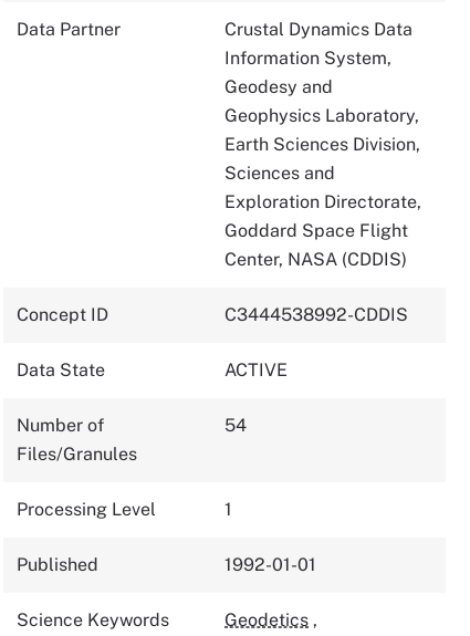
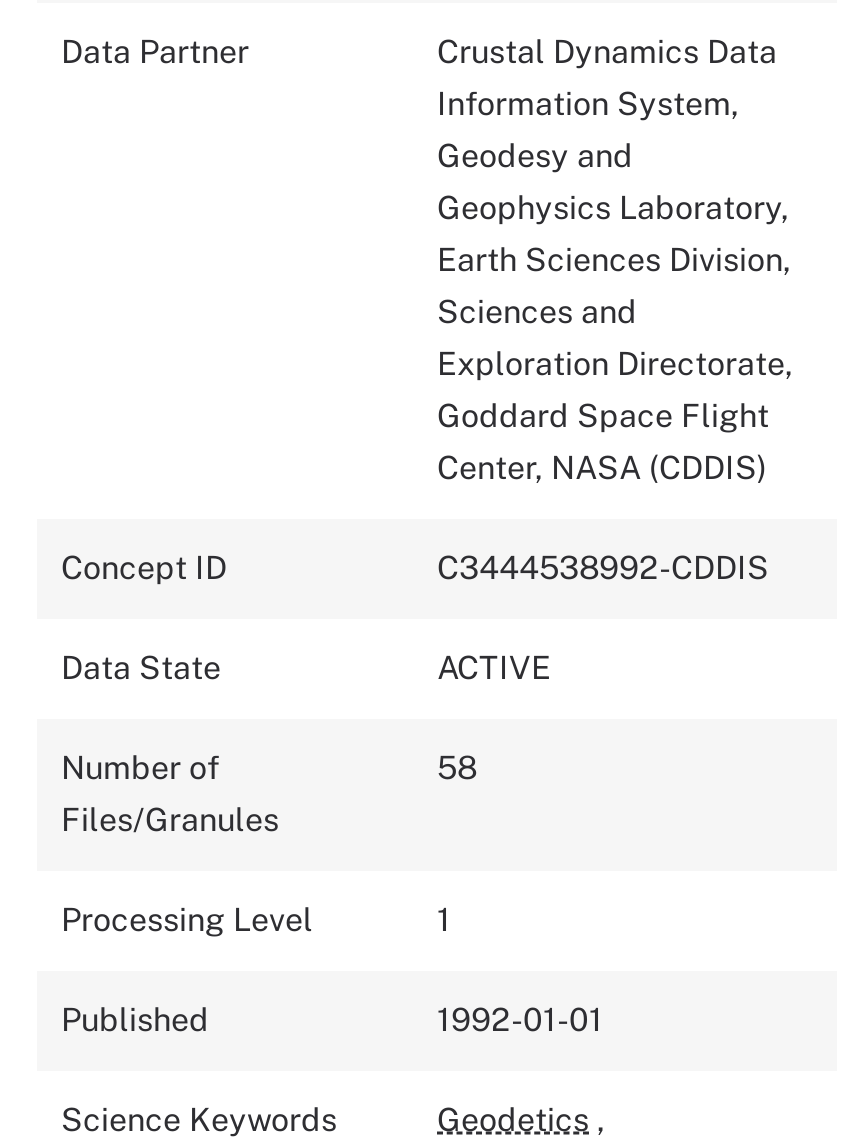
- 54
+ 58
